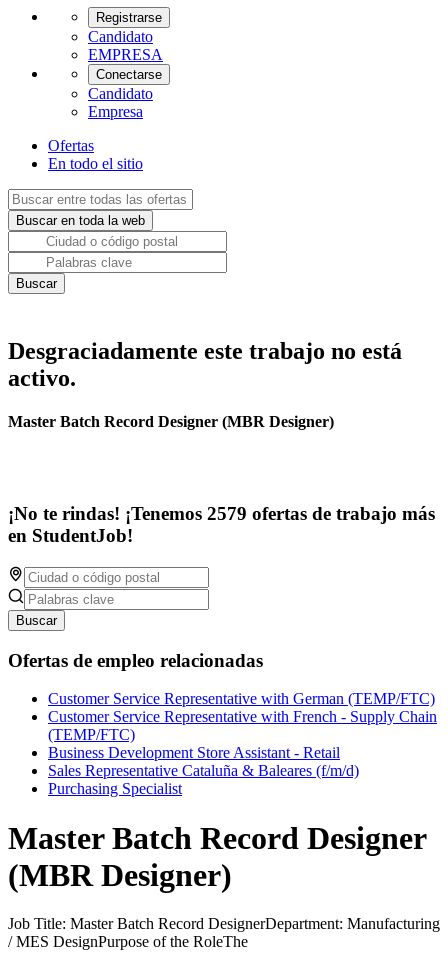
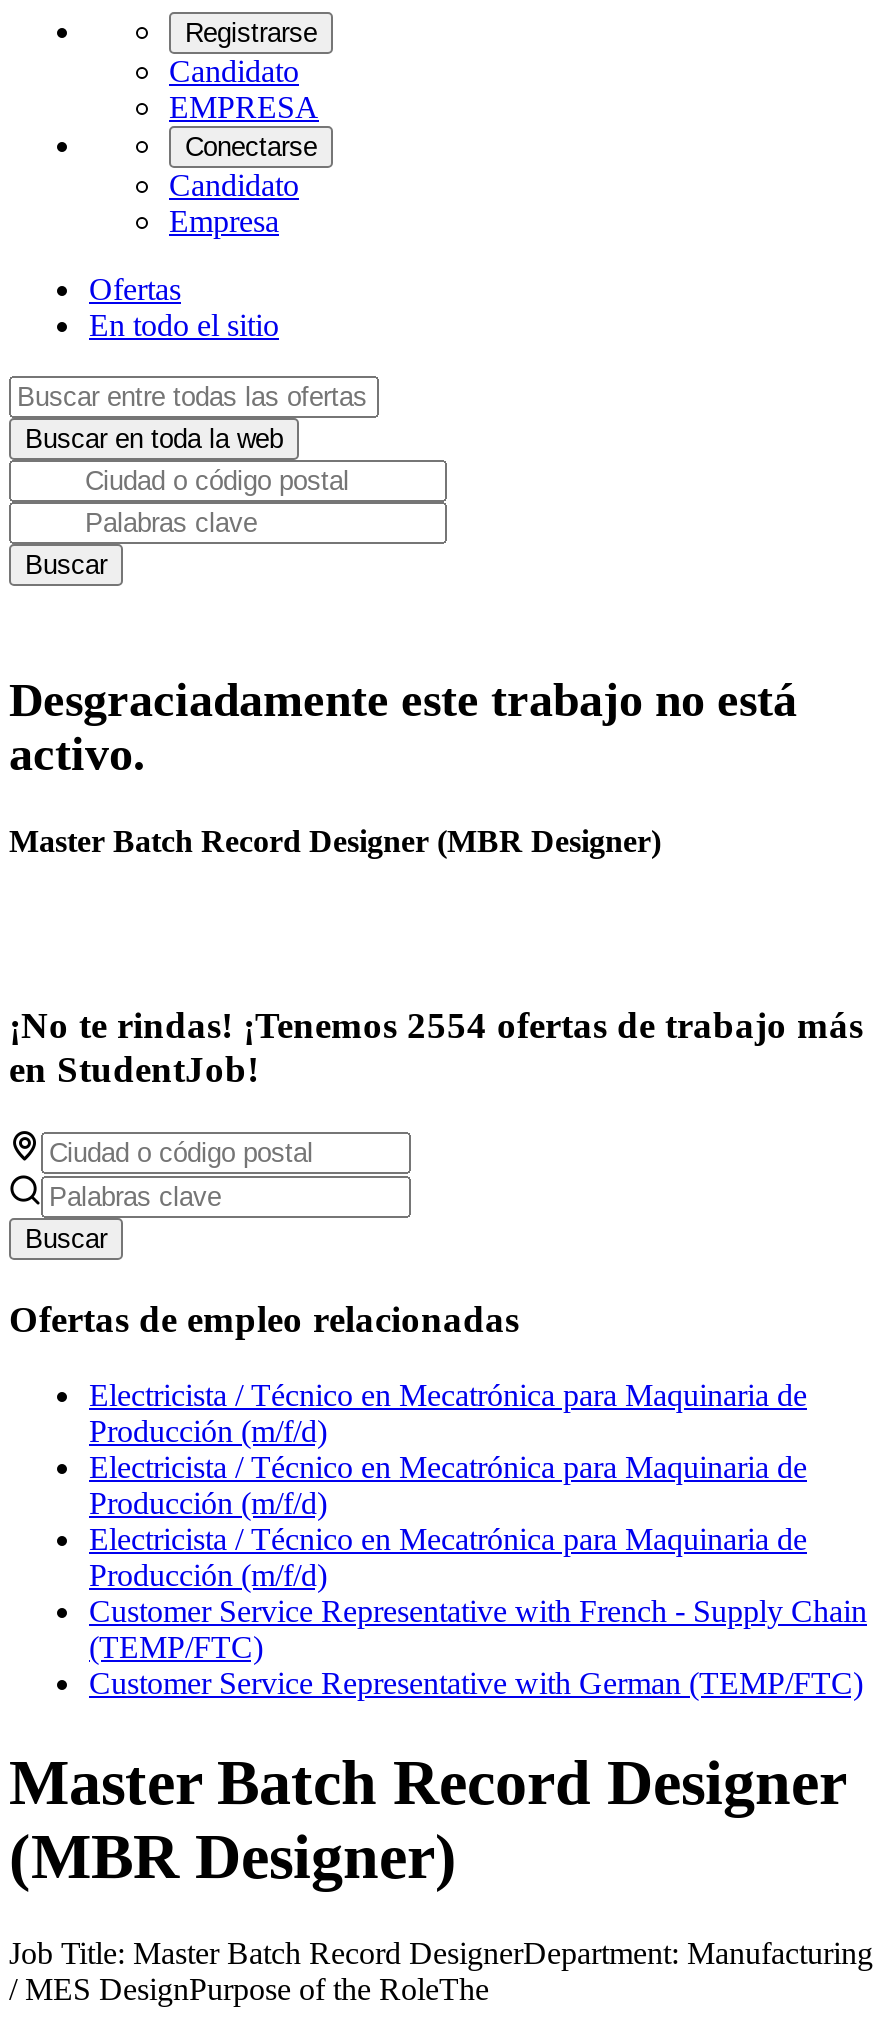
- ¡No te rindas! ¡Tenemos 2579 ofertas de trabajo más
+ ¡No te rindas! ¡Tenemos 2554 ofertas de trabajo más

+ Electricista / Técnico en Mecatrónica para Maquinaria de
+ Producción (m/f/d)
+ Electricista / Técnico en Mecatrónica para Maquinaria de
+ Producción (m/f/d)
+ Electricista / Técnico en Mecatrónica para Maquinaria de
+ Producción (m/f/d)

moved down: Customer Service Representative with German (TEMP/FTC)

moved down: Customer Service Representative with French - Supply Chain | (TEMP/FTC)

- Business Development Store Assistant - Retail
- Sales Representative Cataluña & Baleares (f/m/d)
- Purchasing Specialist
